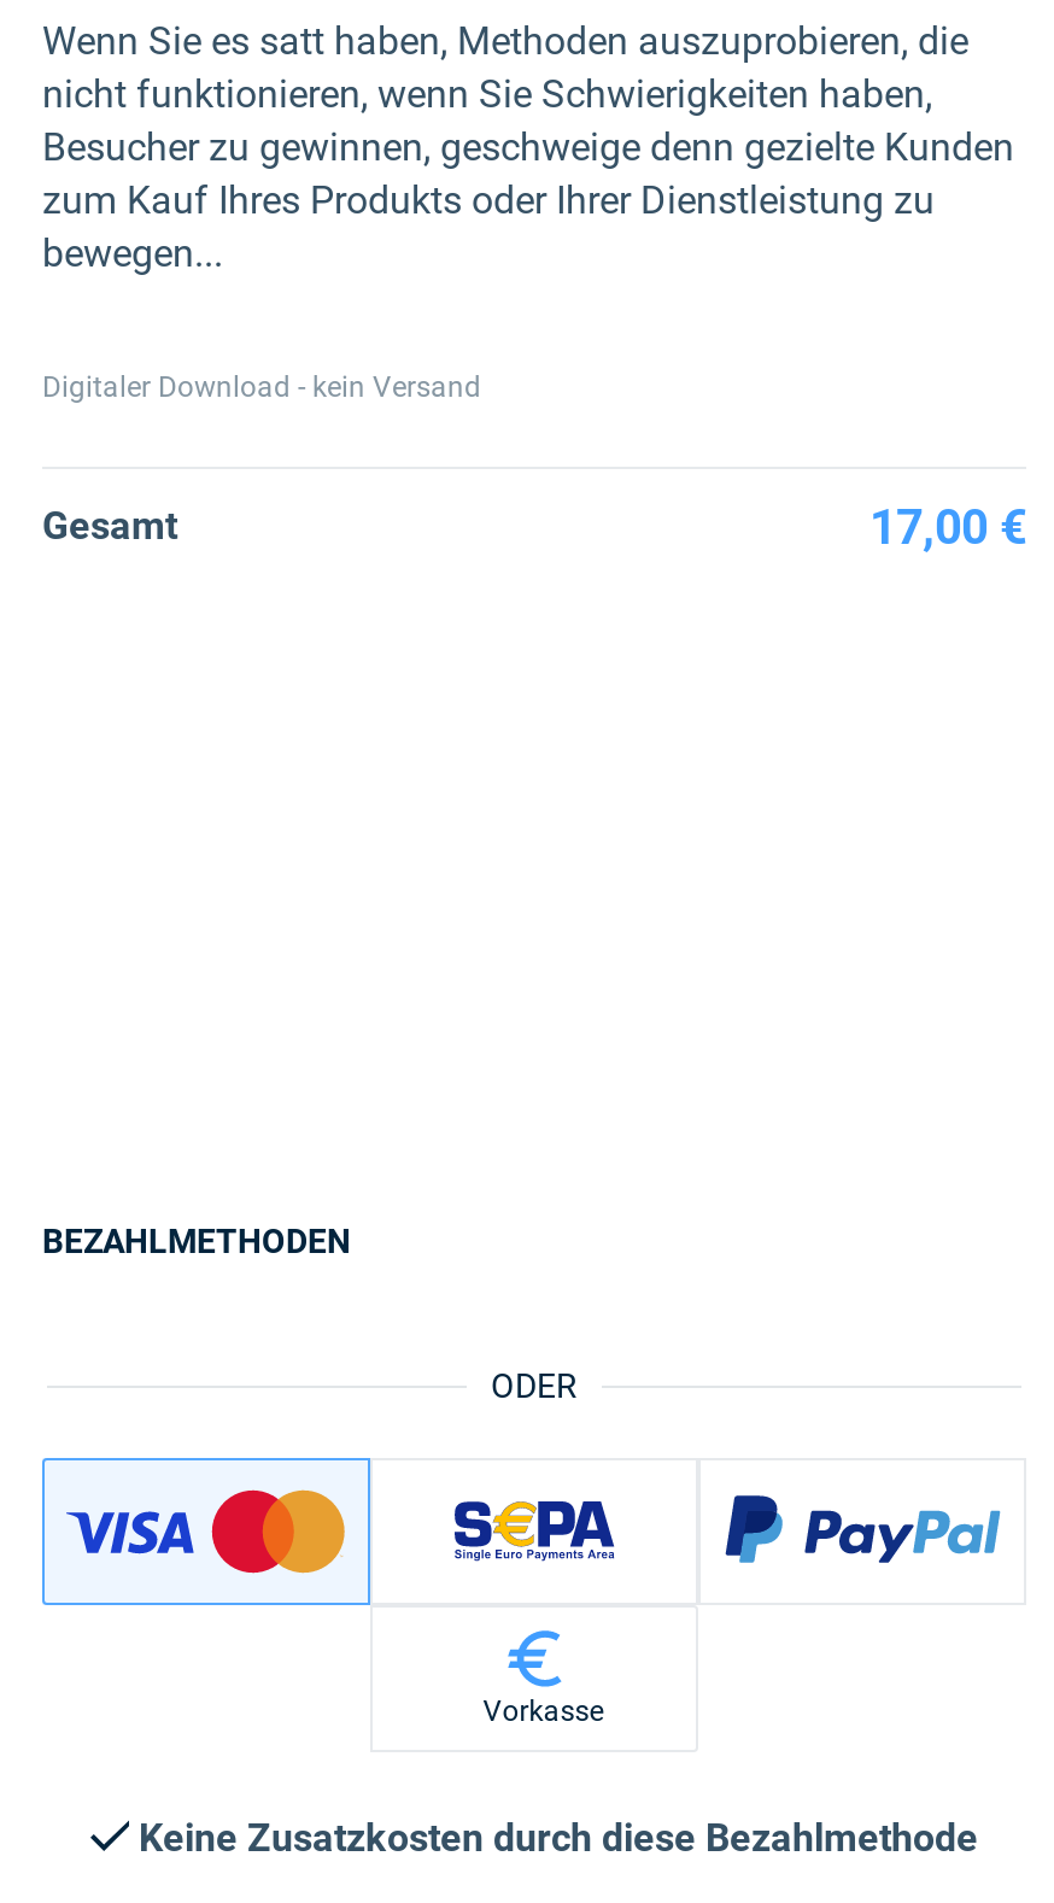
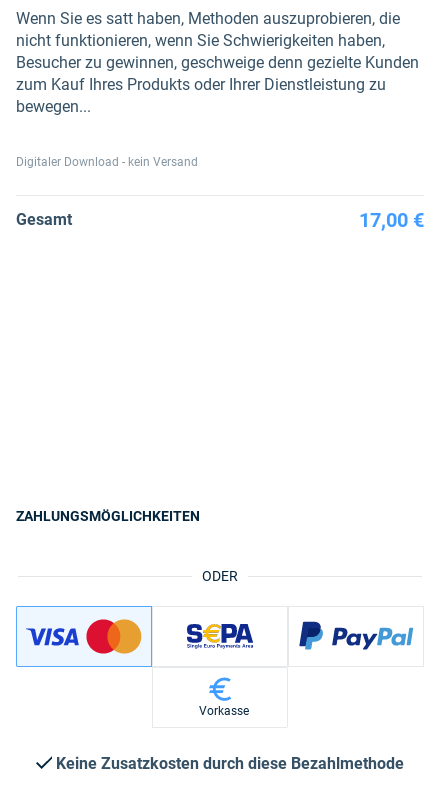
- BEZAHLMETHODEN
+ ZAHLUNGSMÖGLICHKEITEN
